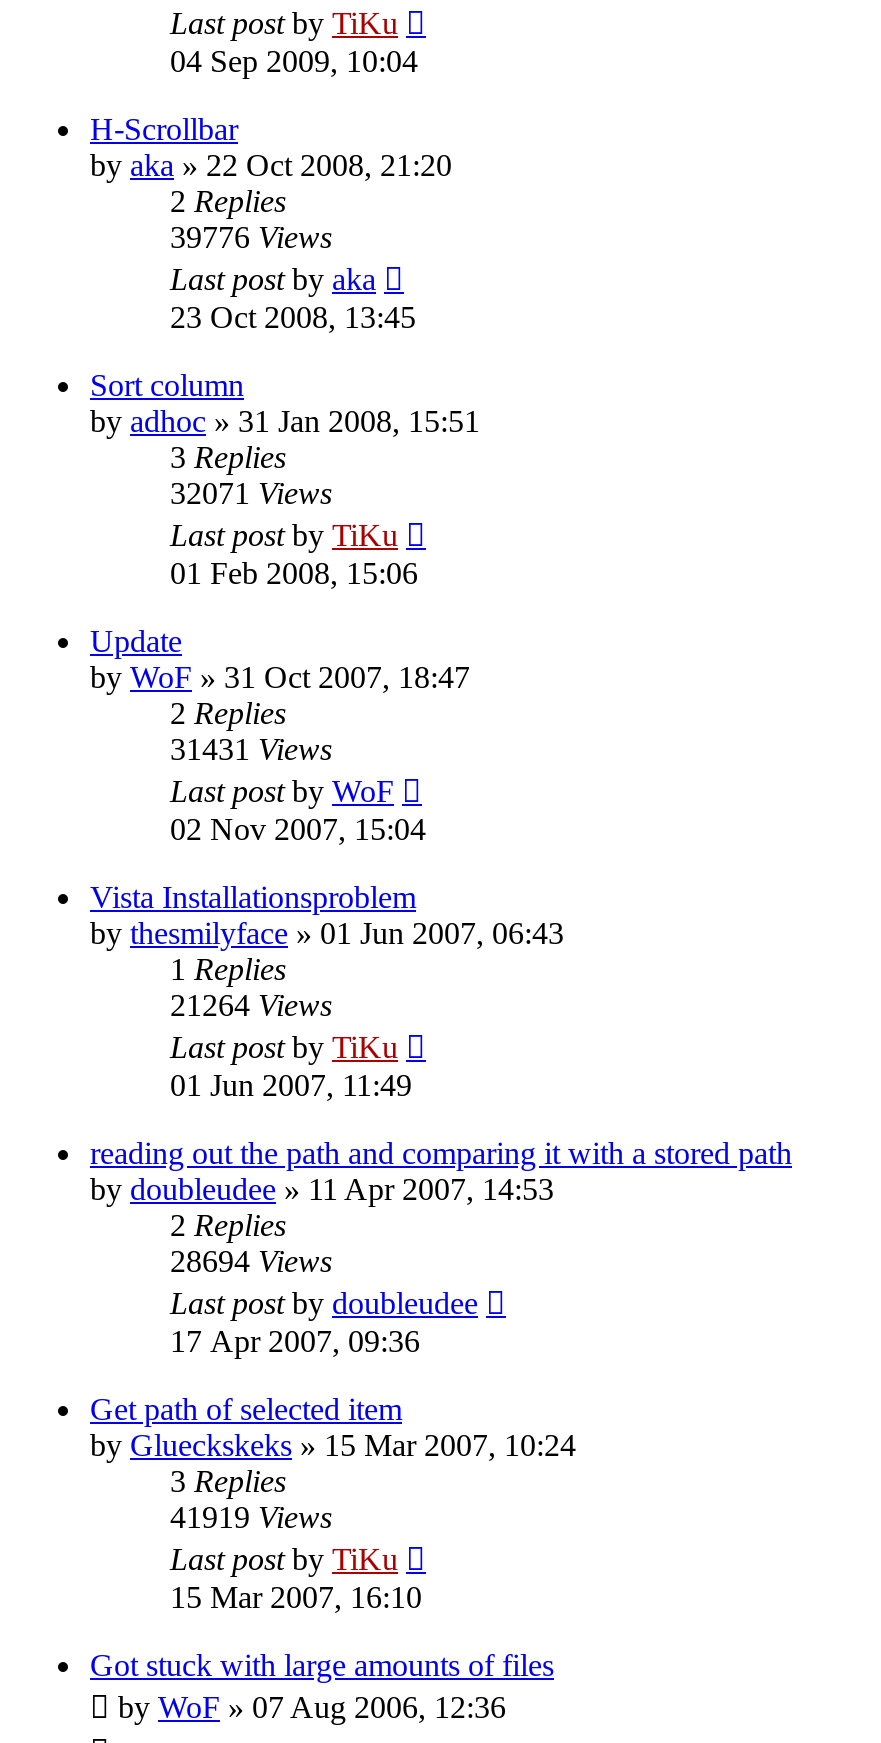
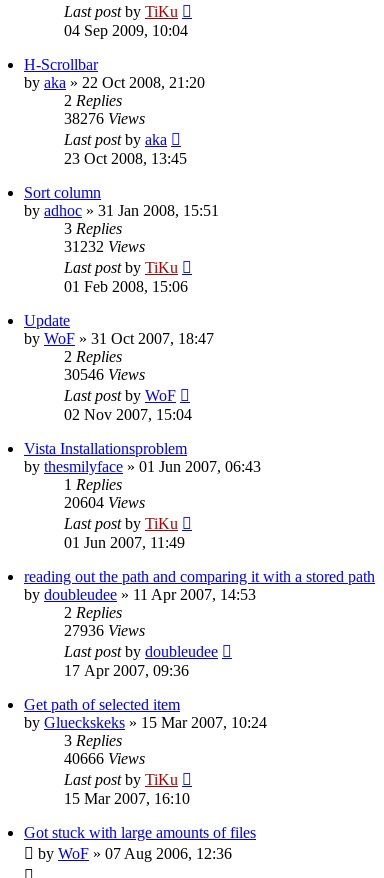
- 39776 Views
+ 38276 Views

- 32071 Views
+ 31232 Views

- 31431 Views
+ 30546 Views

- 21264 Views
+ 20604 Views

- 28694 Views
+ 27936 Views

- 41919 Views
+ 40666 Views
